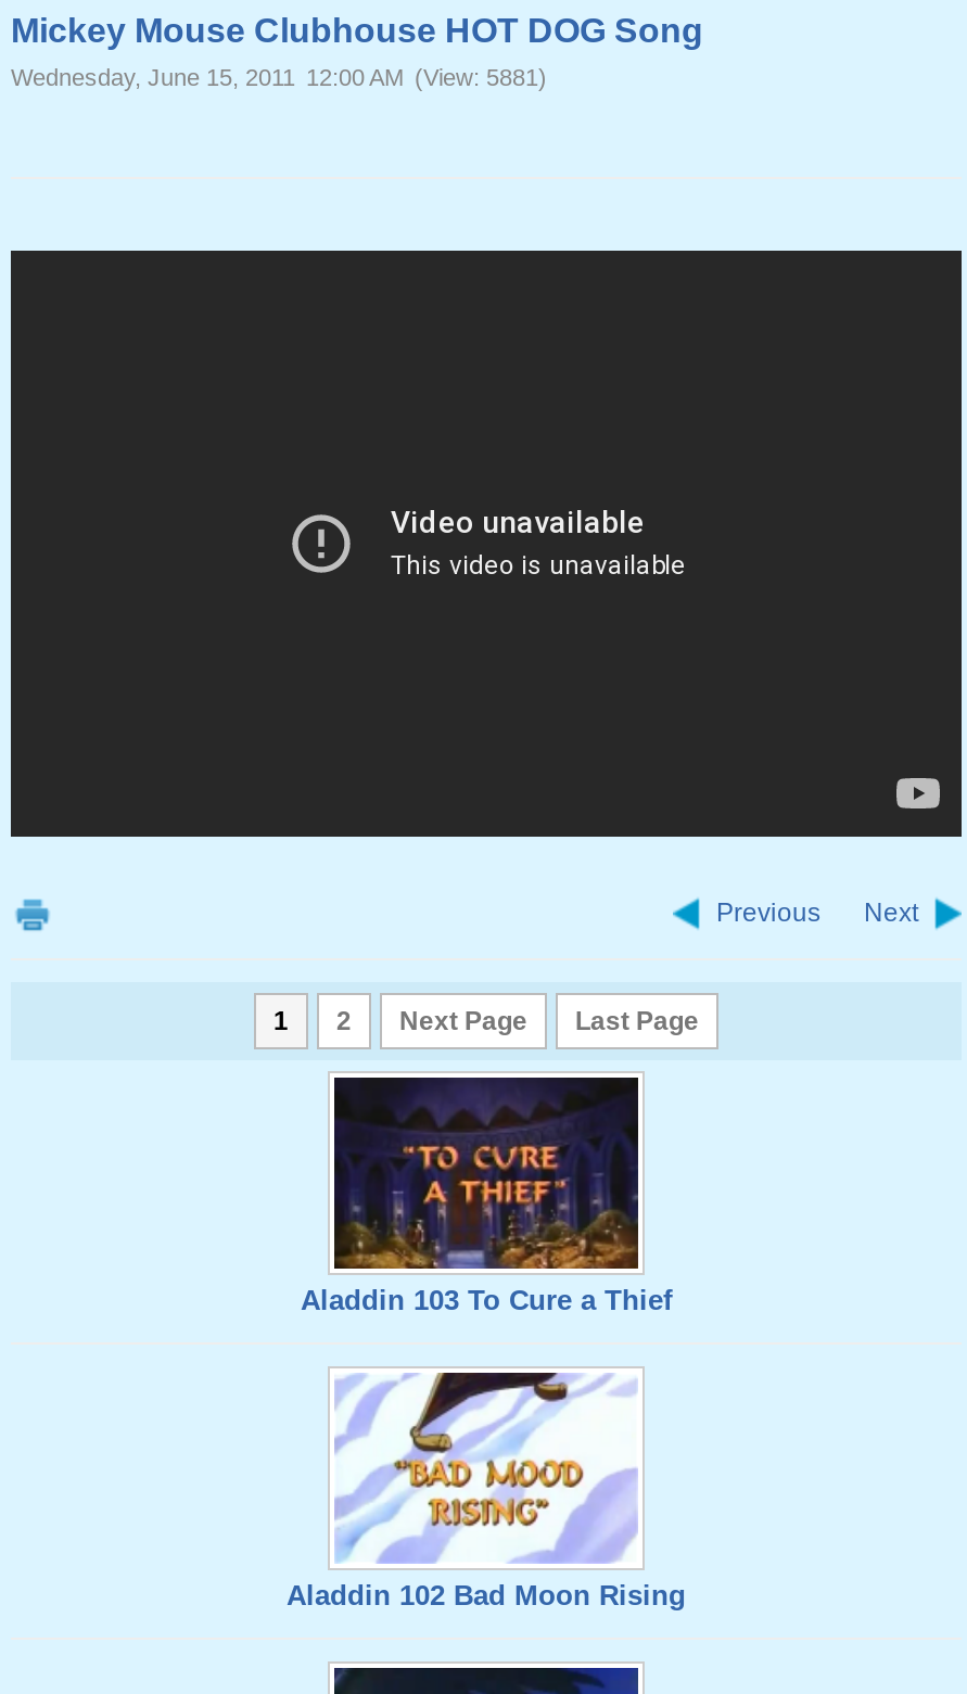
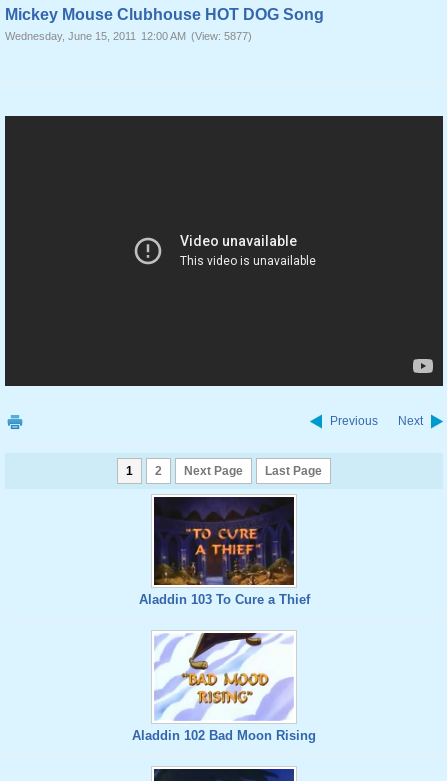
- Wednesday, June 15, 2011 12:00 AM (View: 5881)
+ Wednesday, June 15, 2011 12:00 AM (View: 5877)
